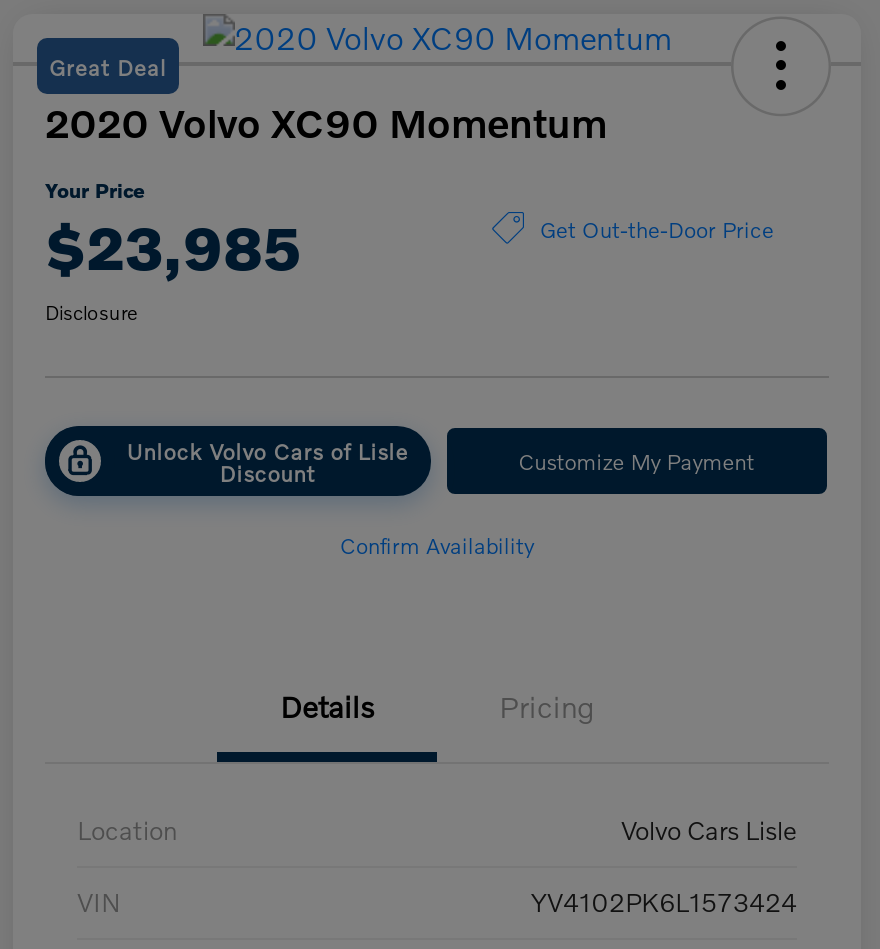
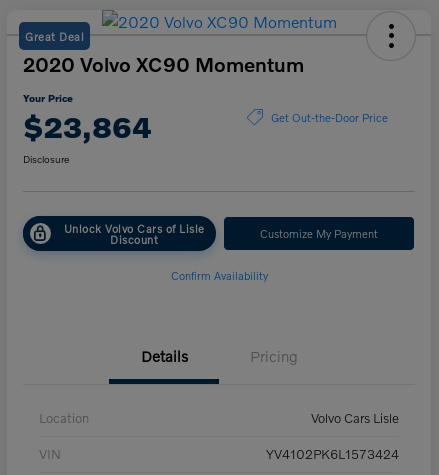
- $23,985
+ $23,864
